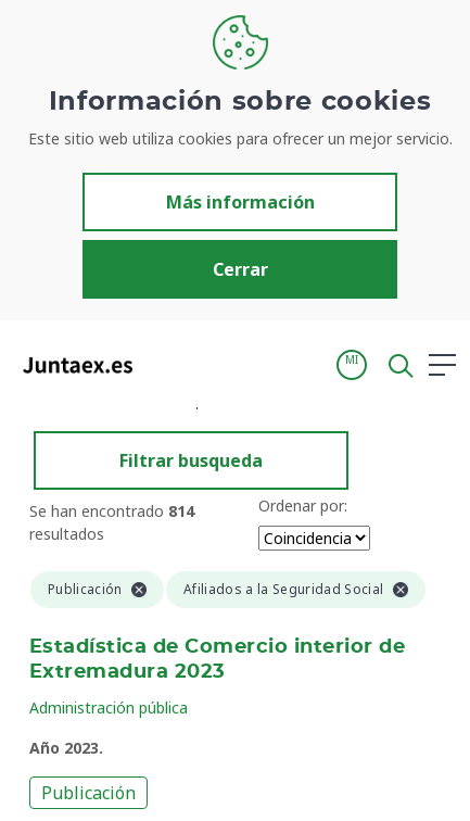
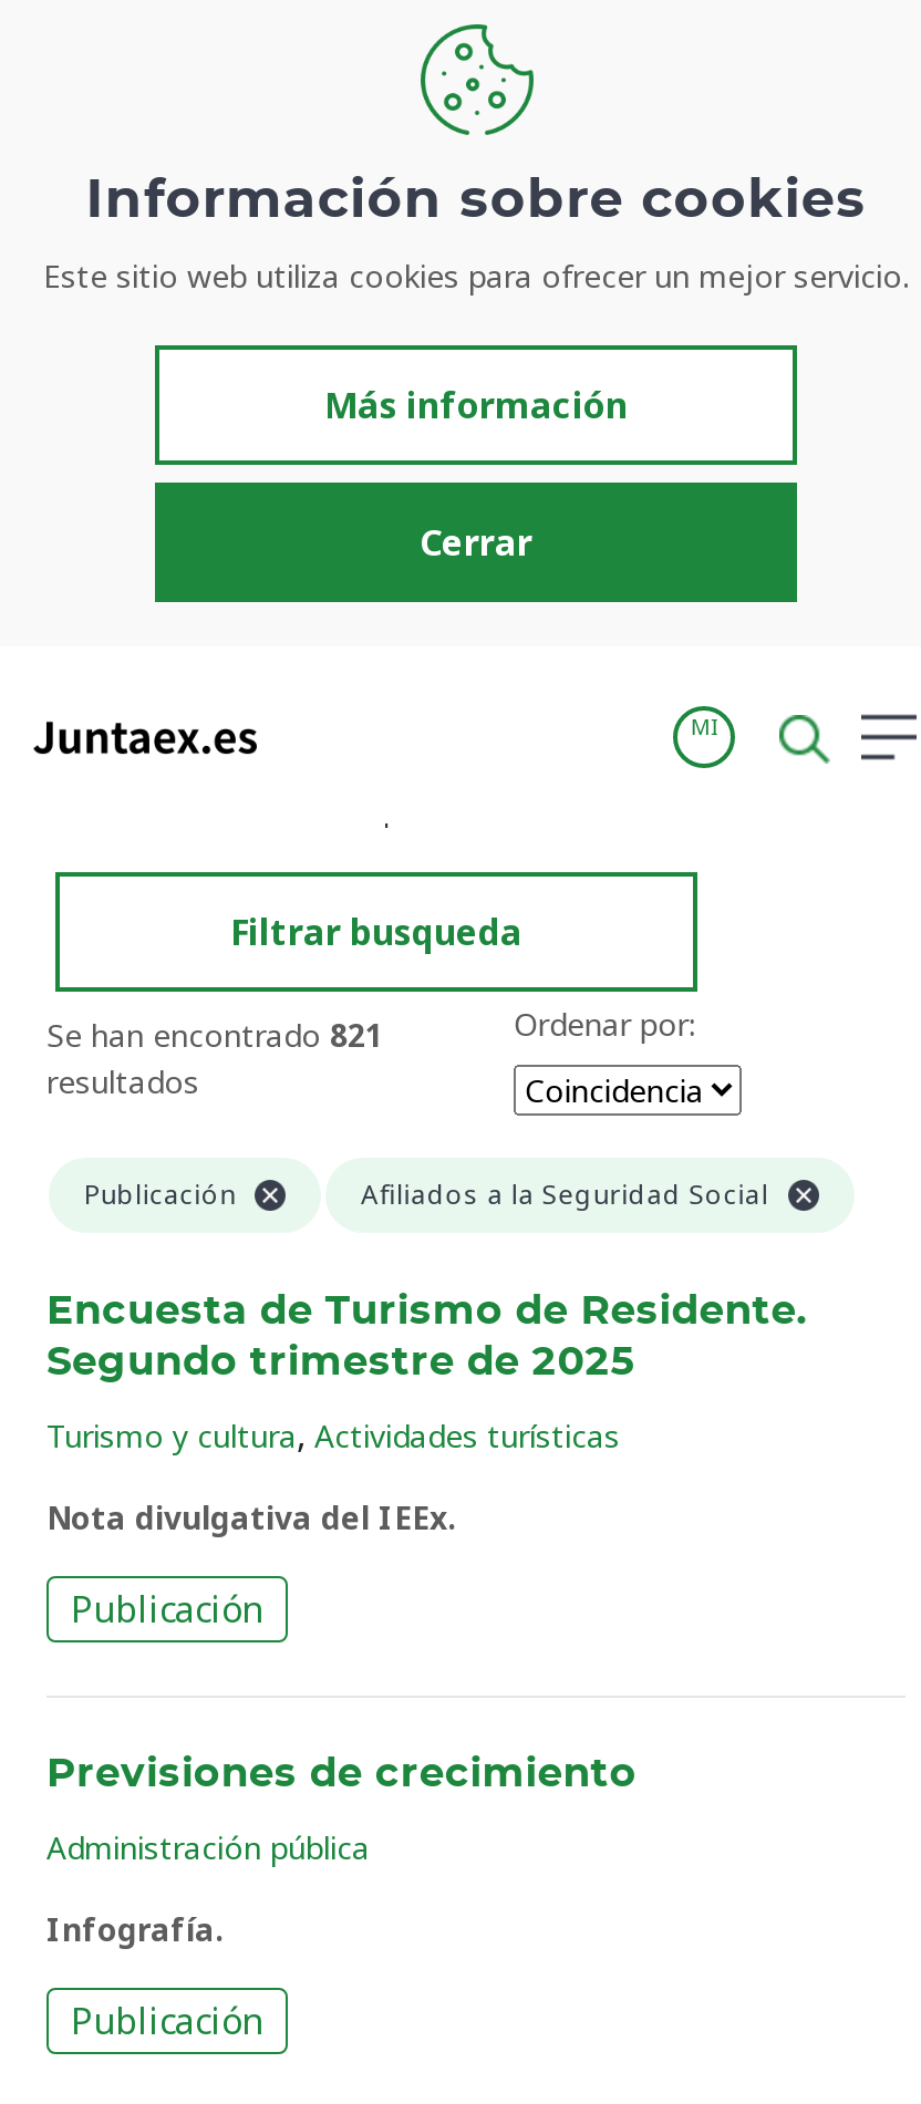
- Se han encontrado 814
+ Se han encontrado 821

- Estadística de Comercio interior de
- Extremadura 2023
+ Encuesta de Turismo de Residente.
+ Segundo trimestre de 2025
+ Turismo y cultura, Actividades turísticas
+ Nota divulgativa del IEEx.
+ Publicación
+ Previsiones de crecimiento

- Año 2023.
+ Infografía.
